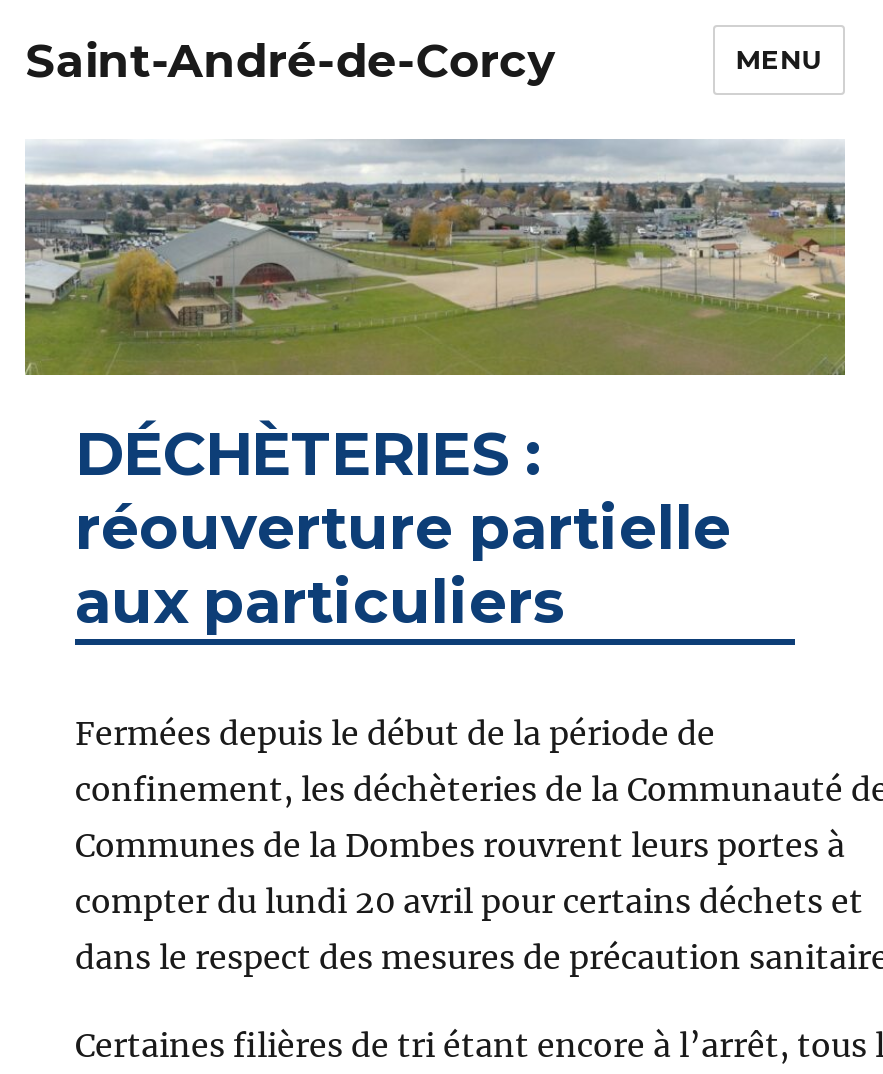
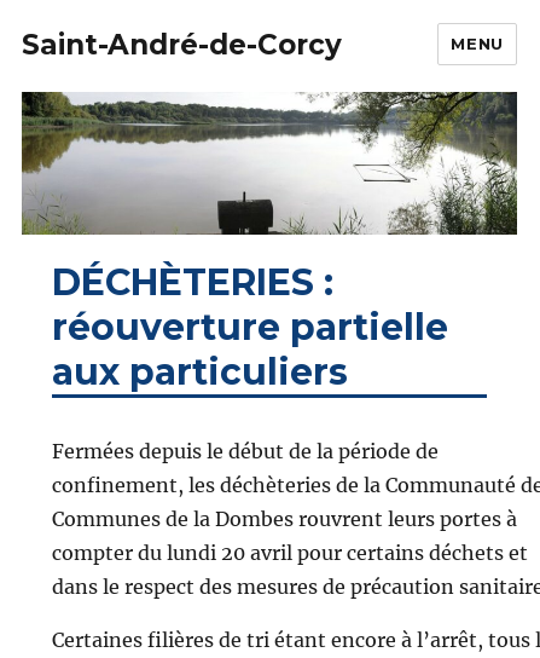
- [image]
+ [image]
